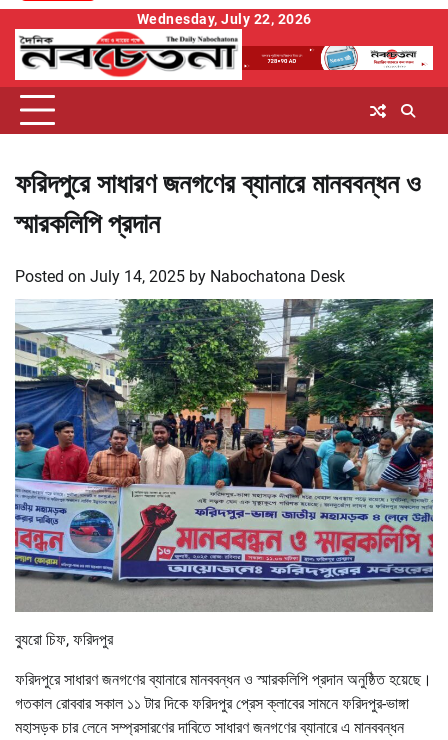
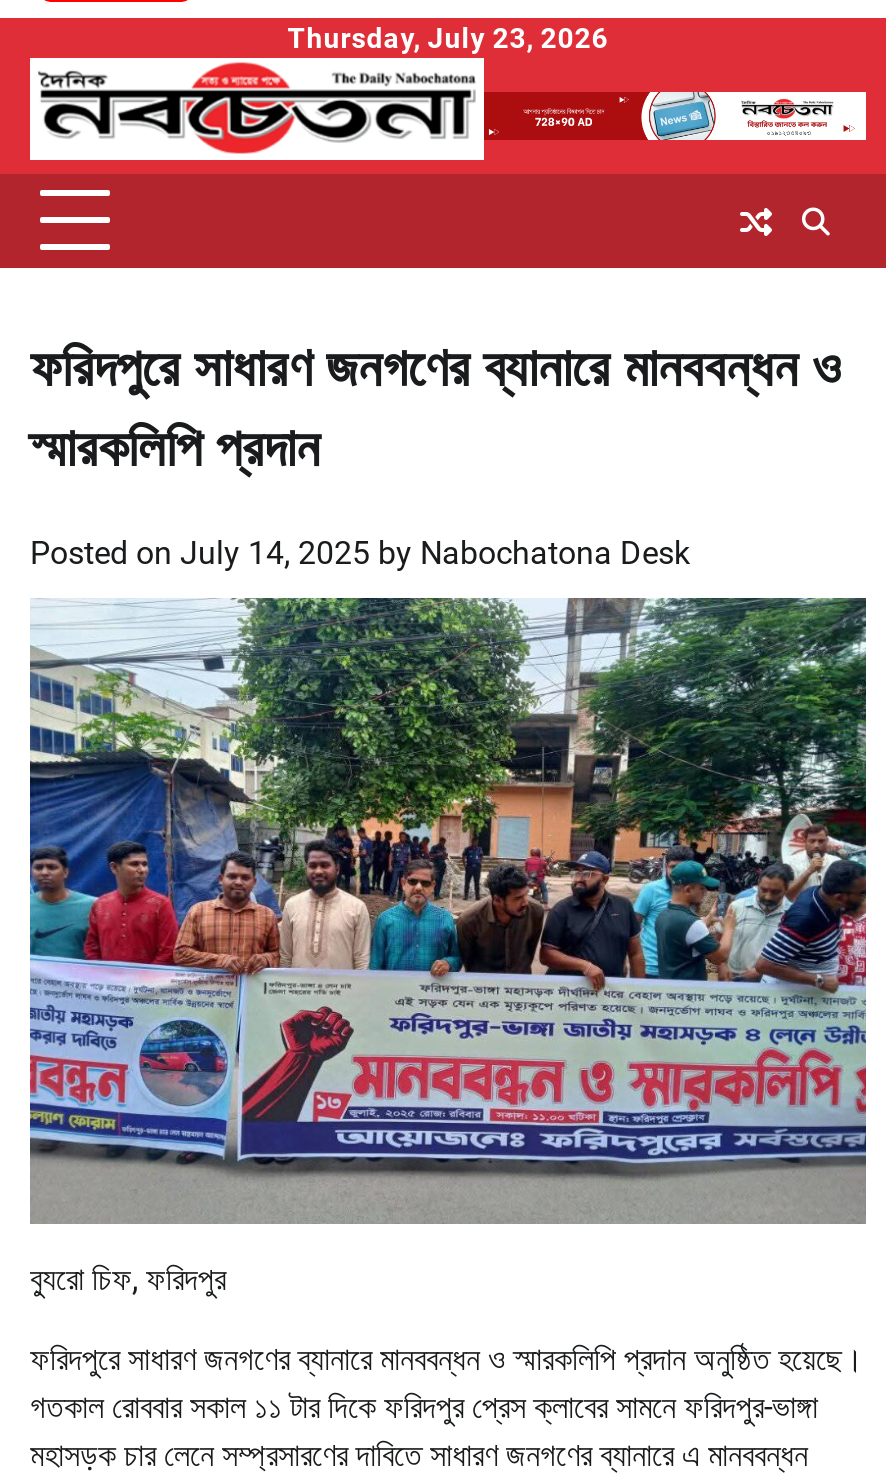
- Wednesday, July 22, 2026
+ Thursday, July 23, 2026
